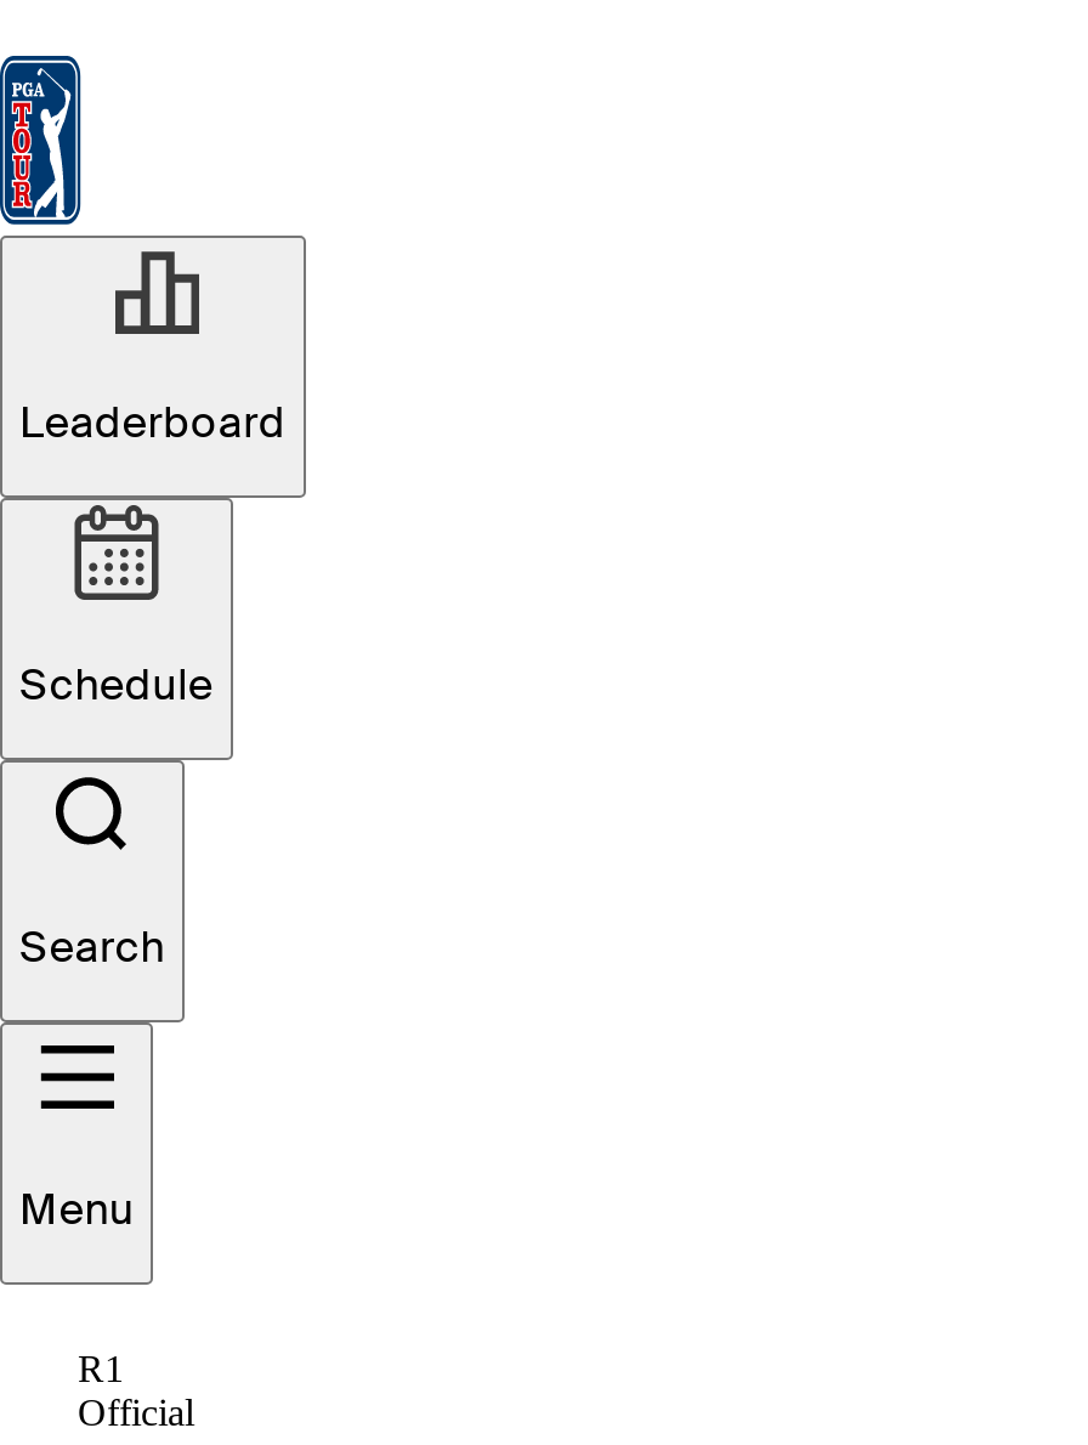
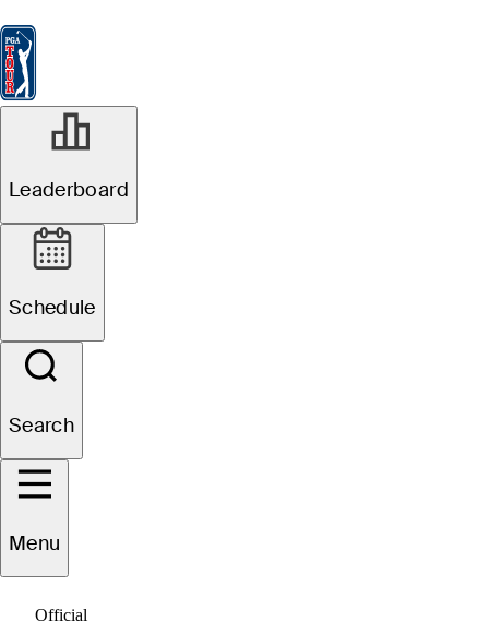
- R1
